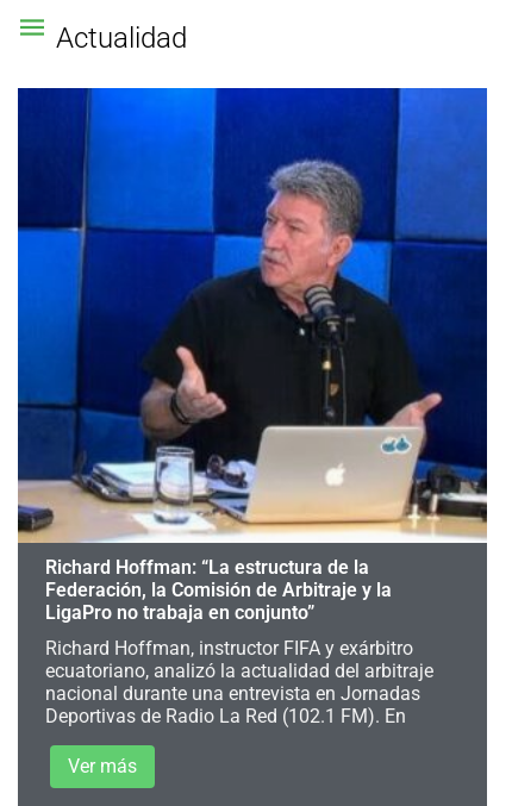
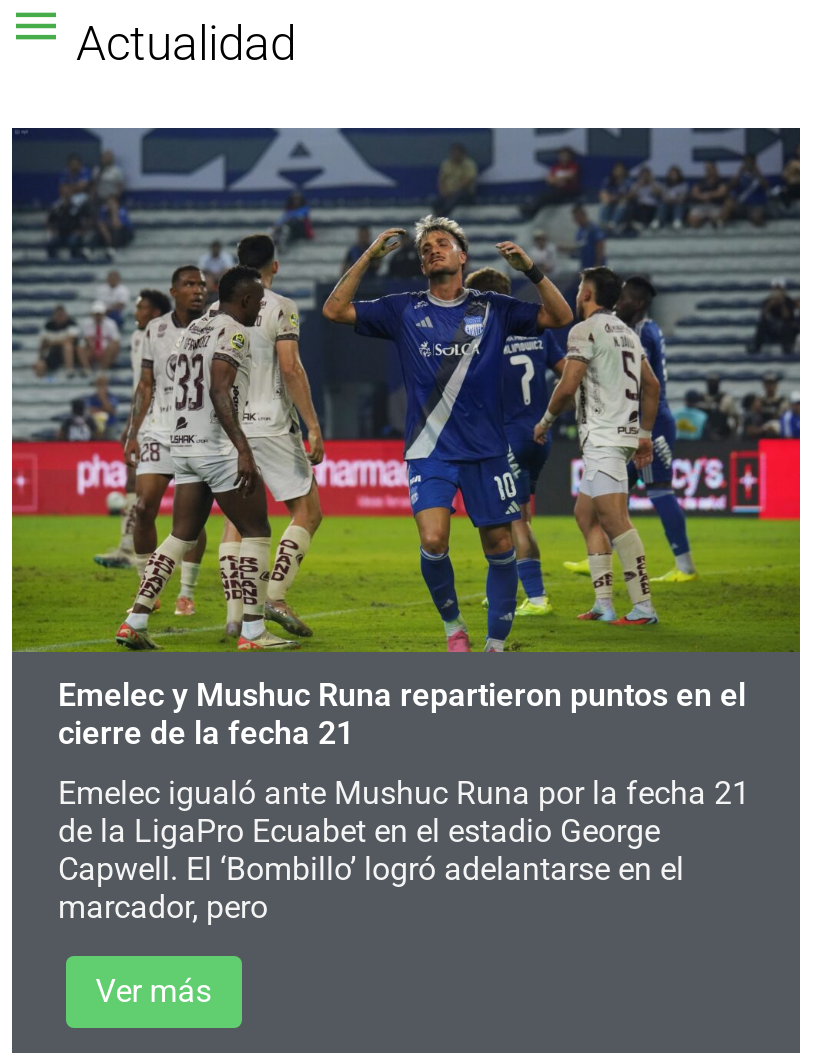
- [image]
- Richard Hoffman: “La estructura de la
- Federación, la Comisión de Arbitraje y la
- LigaPro no trabaja en conjunto”
+ [image]
+ Emelec y Mushuc Runa repartieron puntos en el
+ cierre de la fecha 21

- Richard Hoffman, instructor FIFA y exárbitro
- ecuatoriano, analizó la actualidad del arbitraje
- nacional durante una entrevista en Jornadas
- Deportivas de Radio La Red (102.1 FM). En
+ Emelec igualó ante Mushuc Runa por la fecha 21
+ de la LigaPro Ecuabet en el estadio George
+ Capwell. El ‘Bombillo’ logró adelantarse en el
+ marcador, pero
